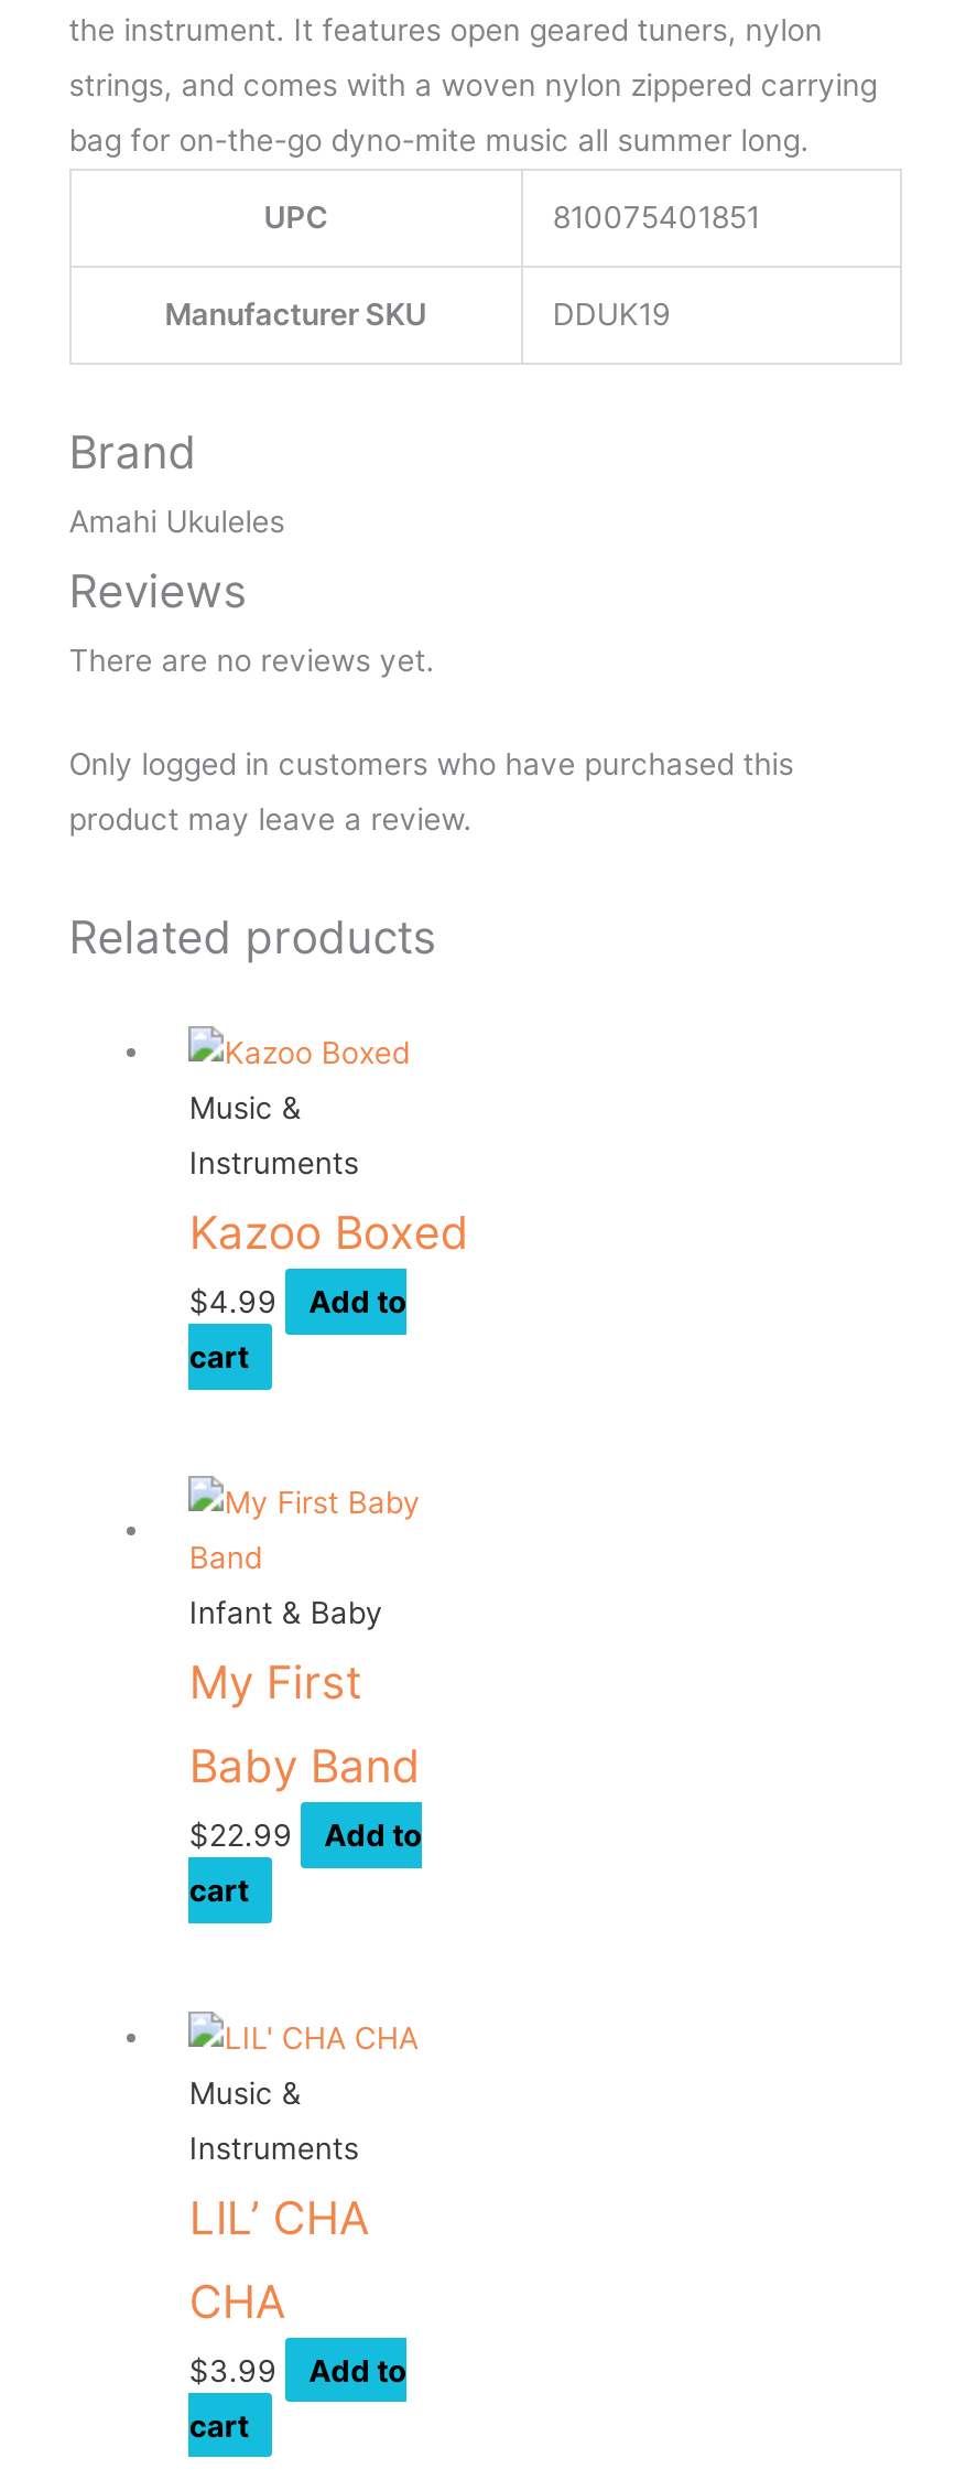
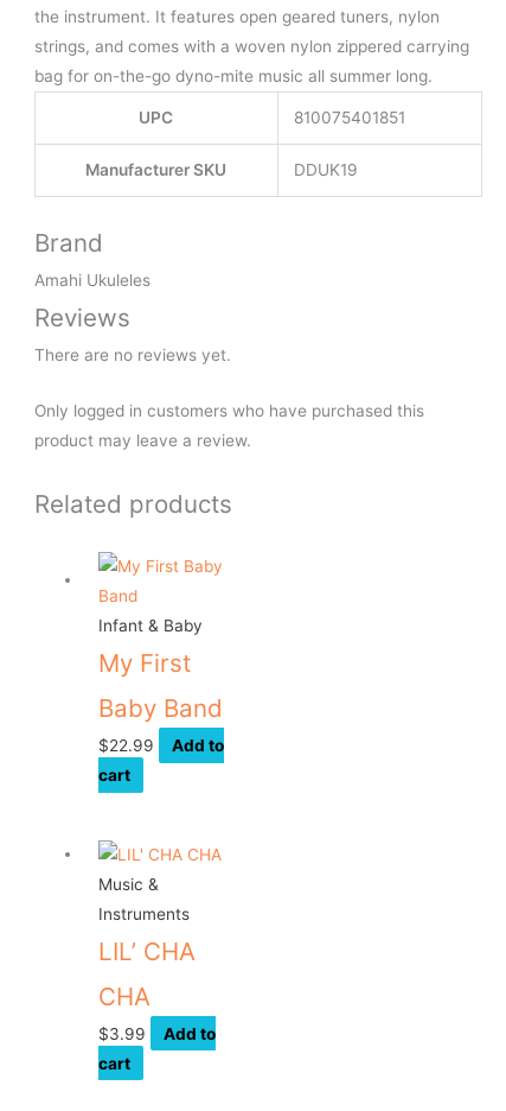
- Music &
- Instruments
- Kazoo Boxed
- $4.99
- Add to
- cart
